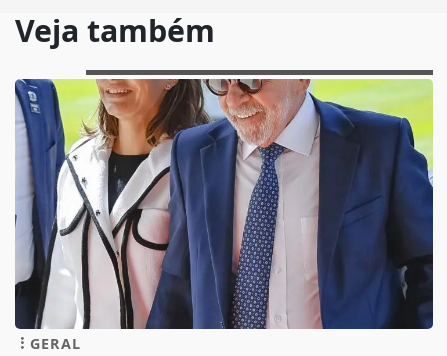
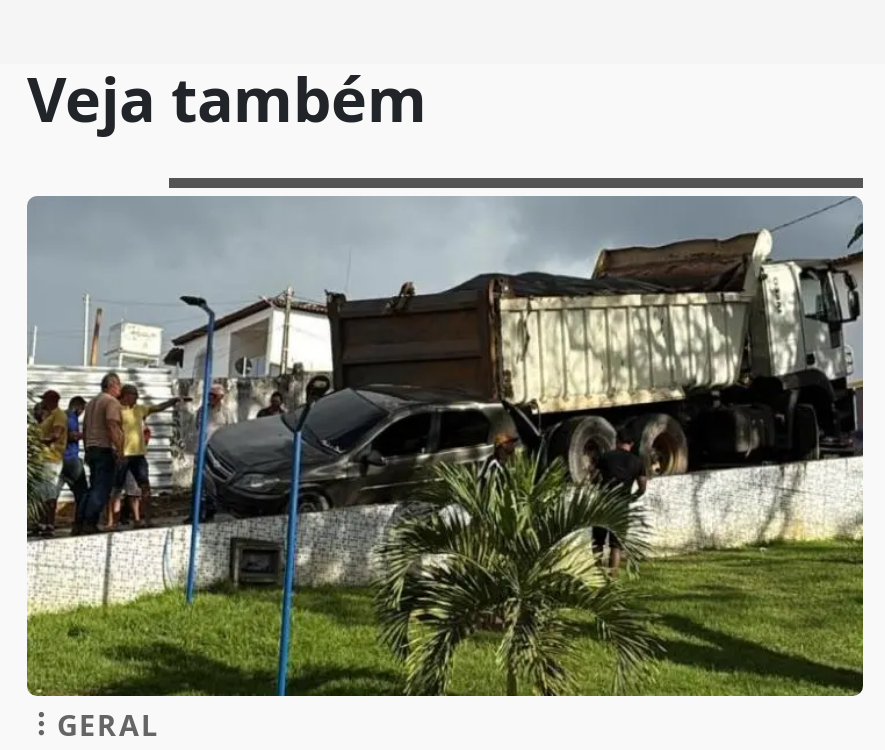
- [image]
+ [image]
